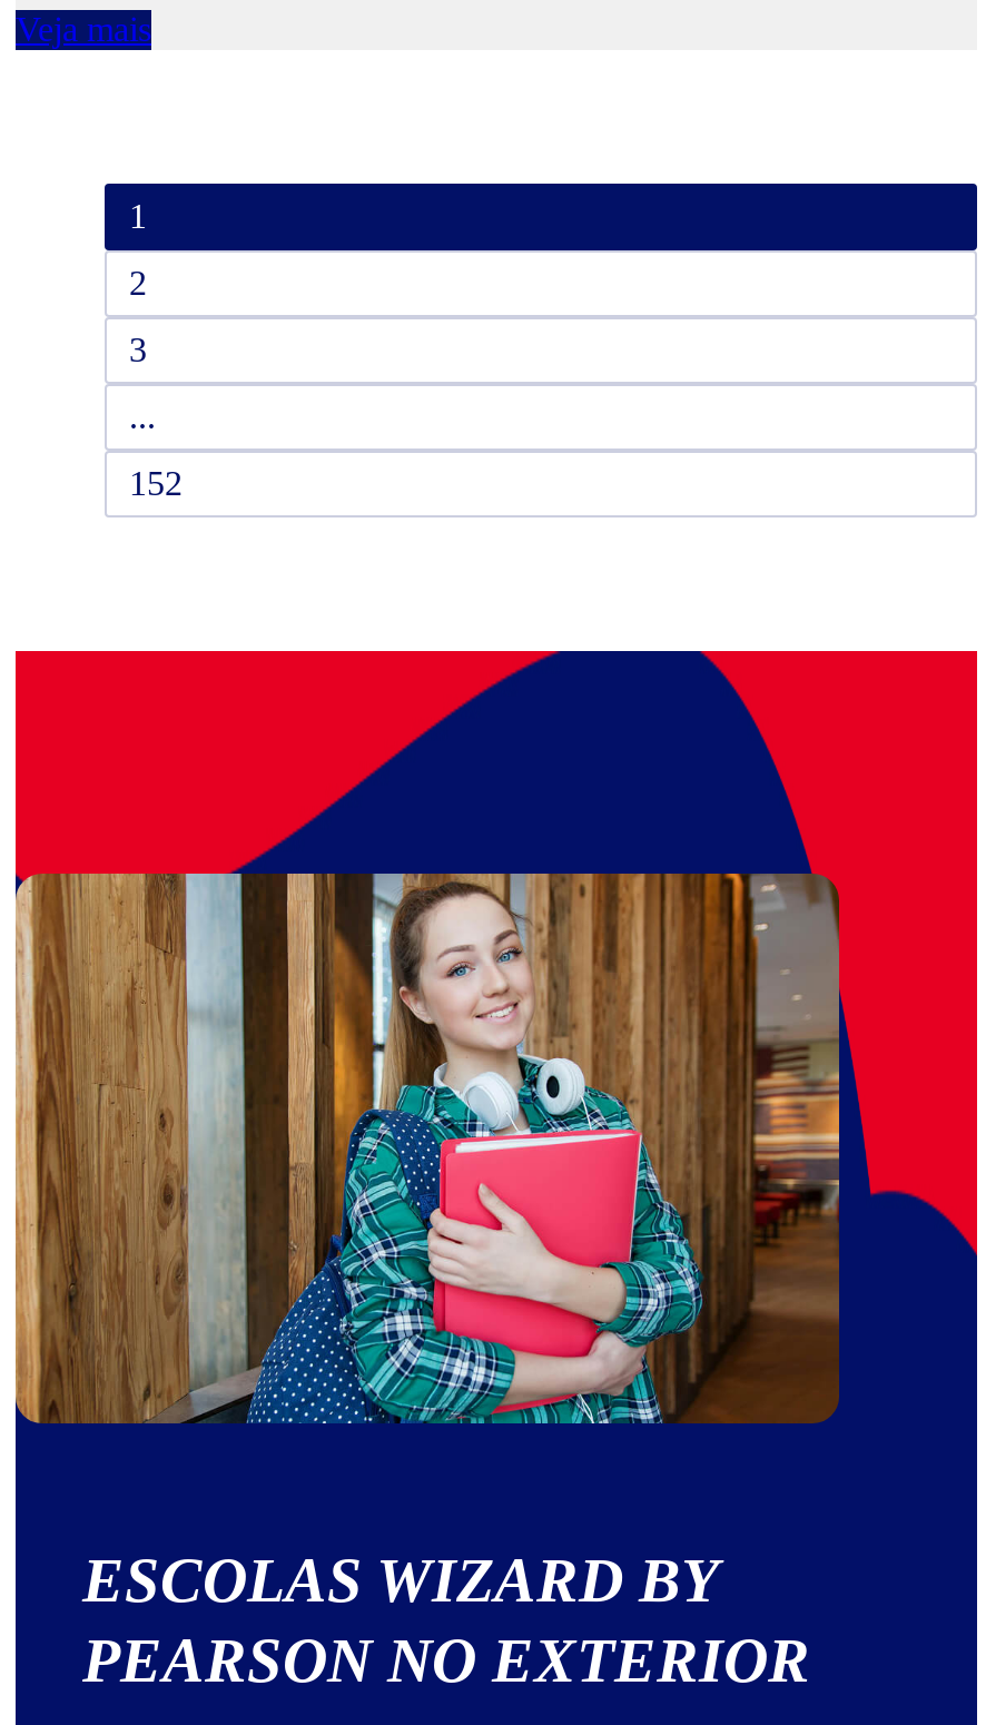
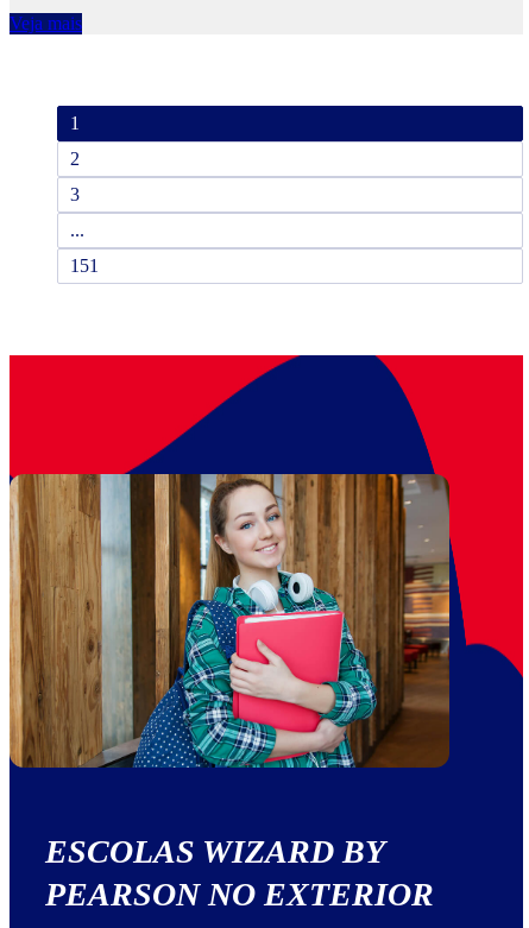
- 152
+ 151
